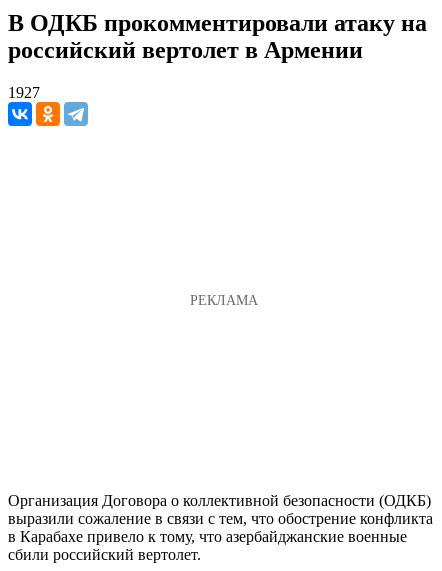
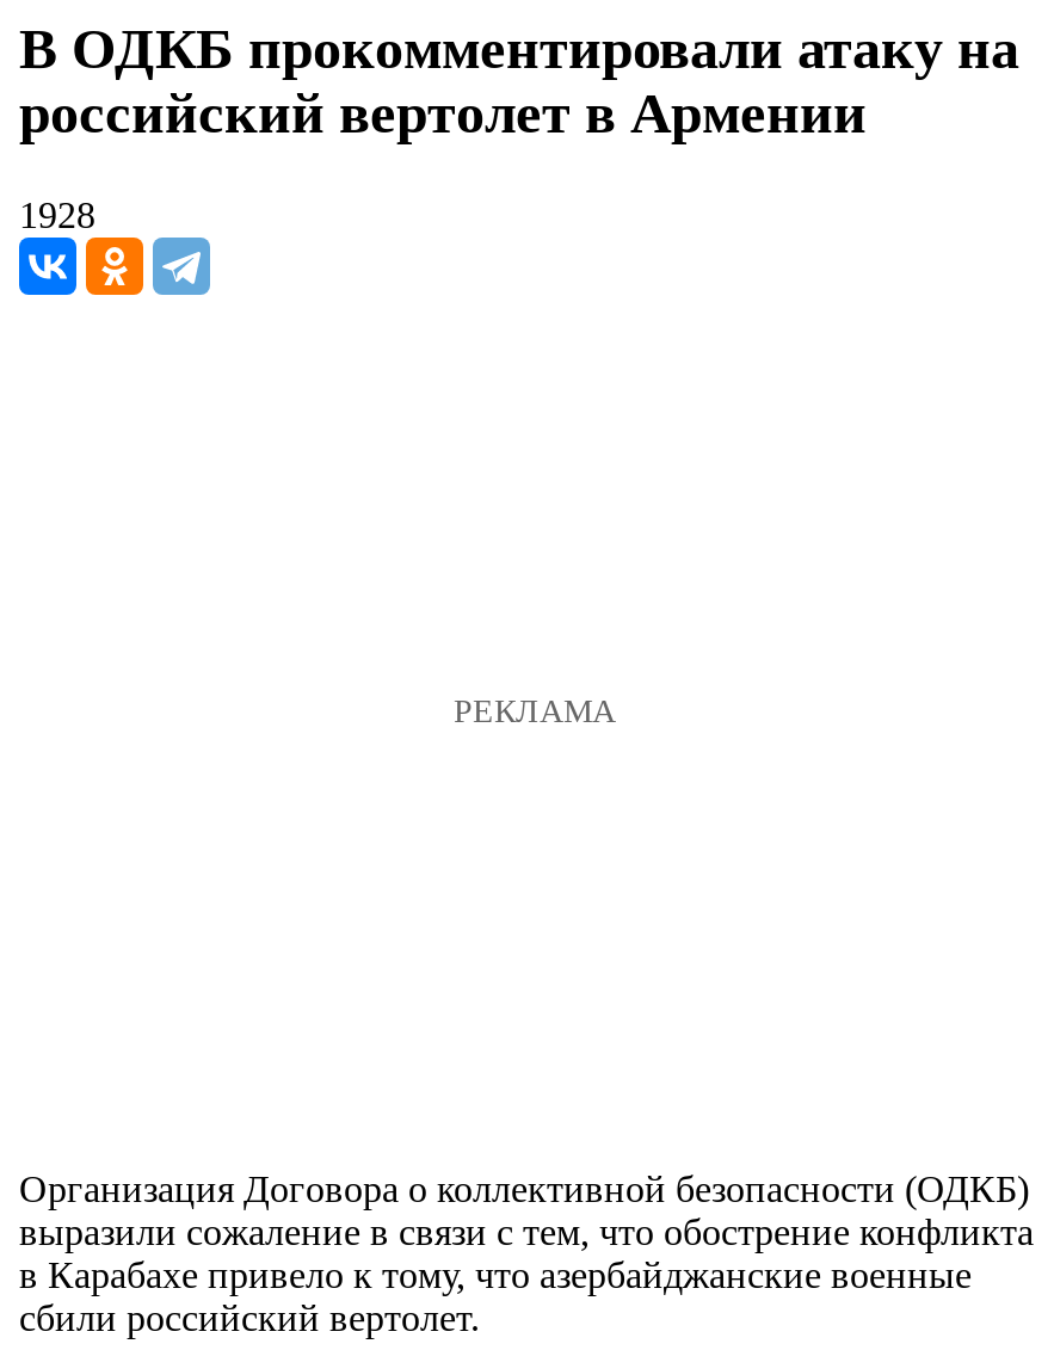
- 1927
+ 1928
